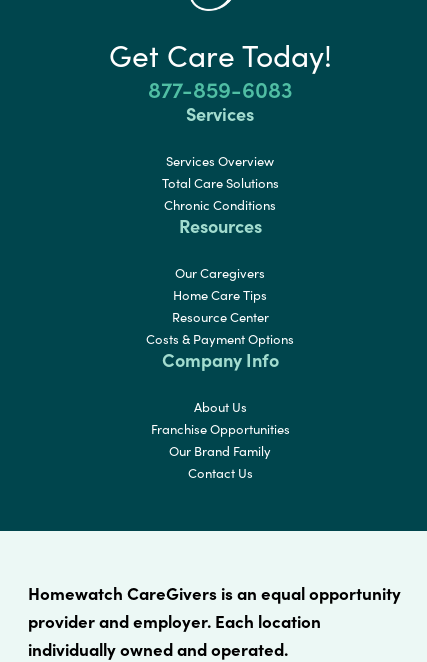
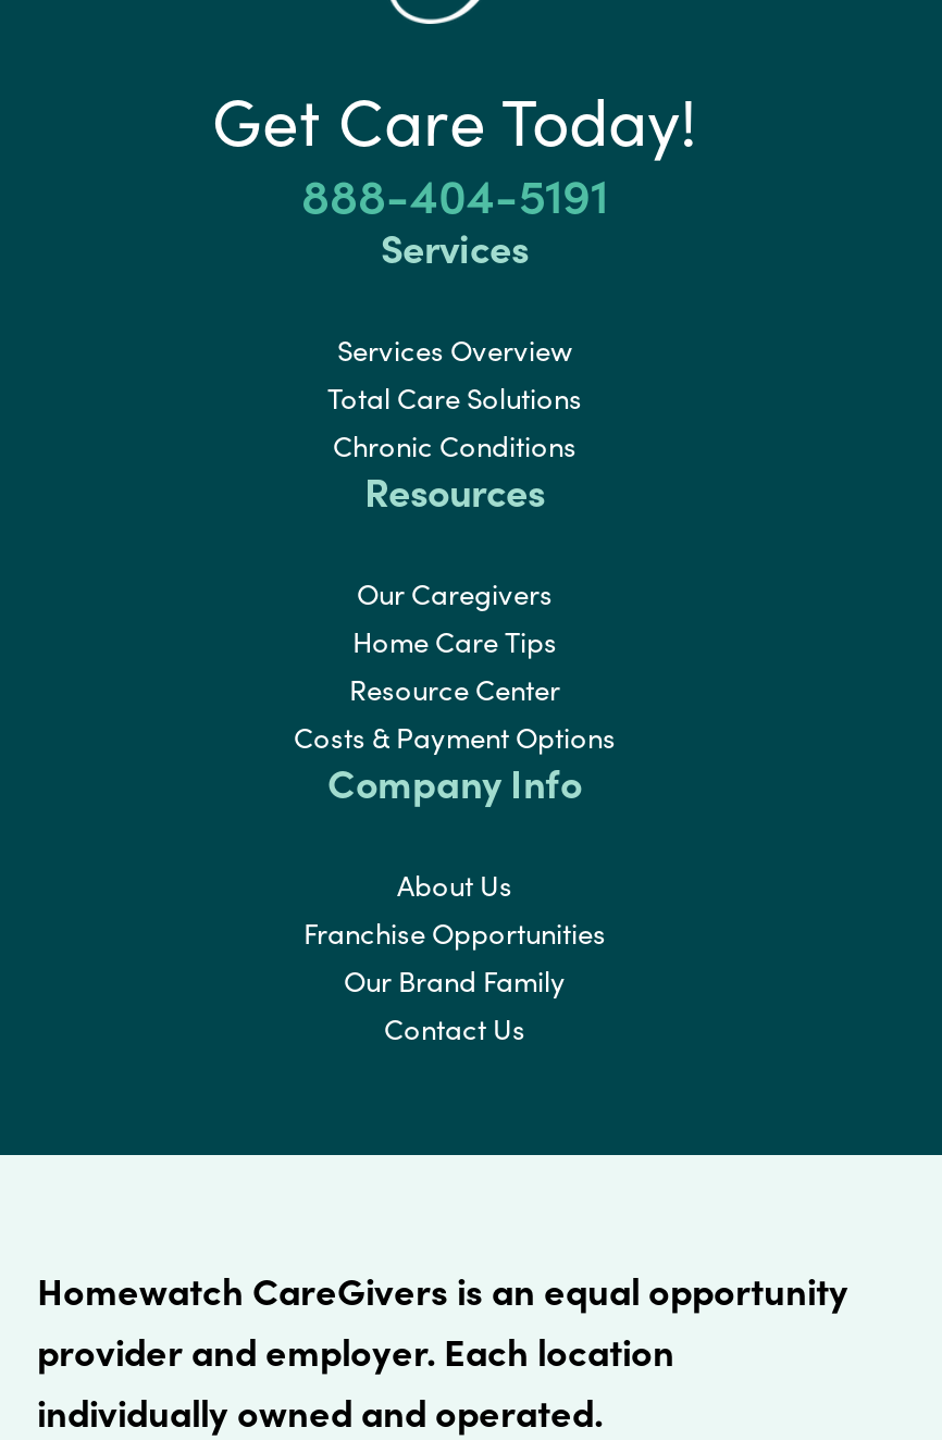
- 877-859-6083
+ 888-404-5191
